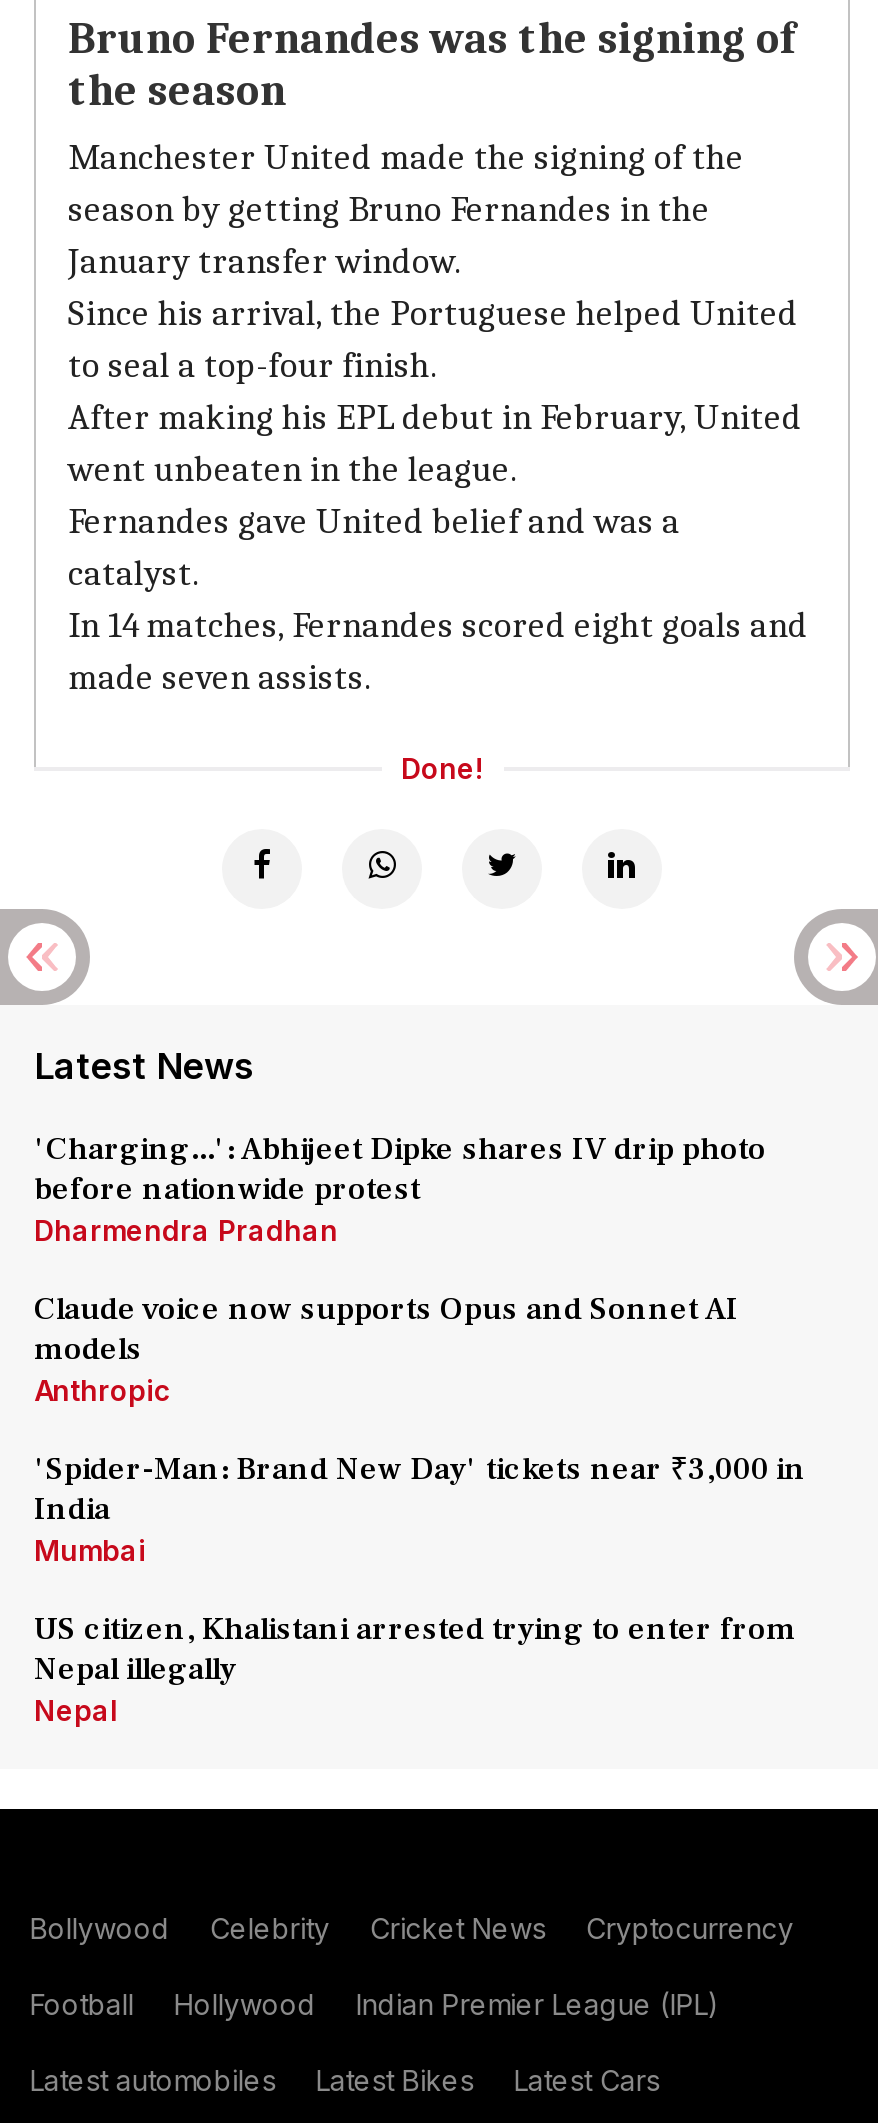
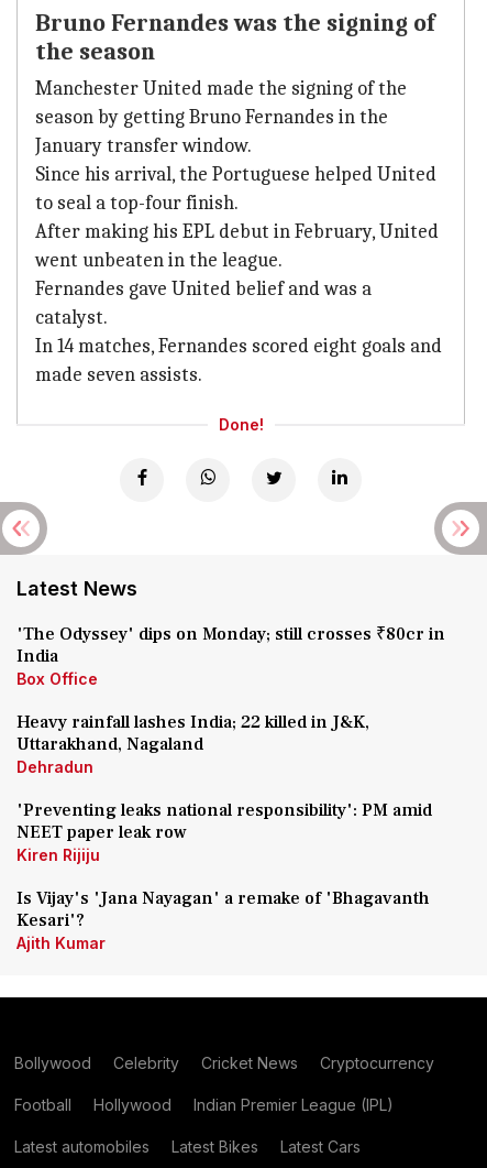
- 'Charging...': Abhijeet Dipke shares IV drip photo
- before nationwide protest
- Dharmendra Pradhan
- Claude voice now supports Opus and Sonnet AI
- models
- Anthropic
- 'Spider-Man: Brand New Day' tickets near ₹3,000 in
+ 'The Odyssey' dips on Monday; still crosses ₹80cr in

moved up: India

- Mumbai
- US citizen, Khalistani arrested trying to enter from
- Nepal illegally
- Nepal
+ Box Office
+ Heavy rainfall lashes India; 22 killed in J&K,
+ Uttarakhand, Nagaland
+ Dehradun
+ 'Preventing leaks national responsibility': PM amid
+ NEET paper leak row
+ Kiren Rijiju
+ Is Vijay's 'Jana Nayagan' a remake of 'Bhagavanth
+ Kesari'?
+ Ajith Kumar
